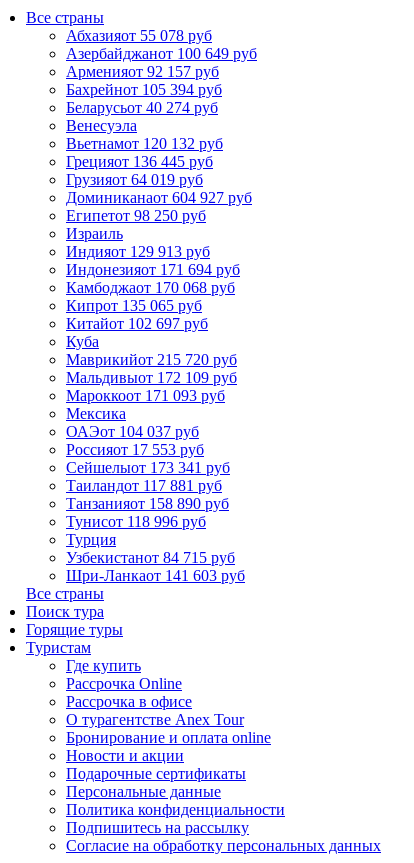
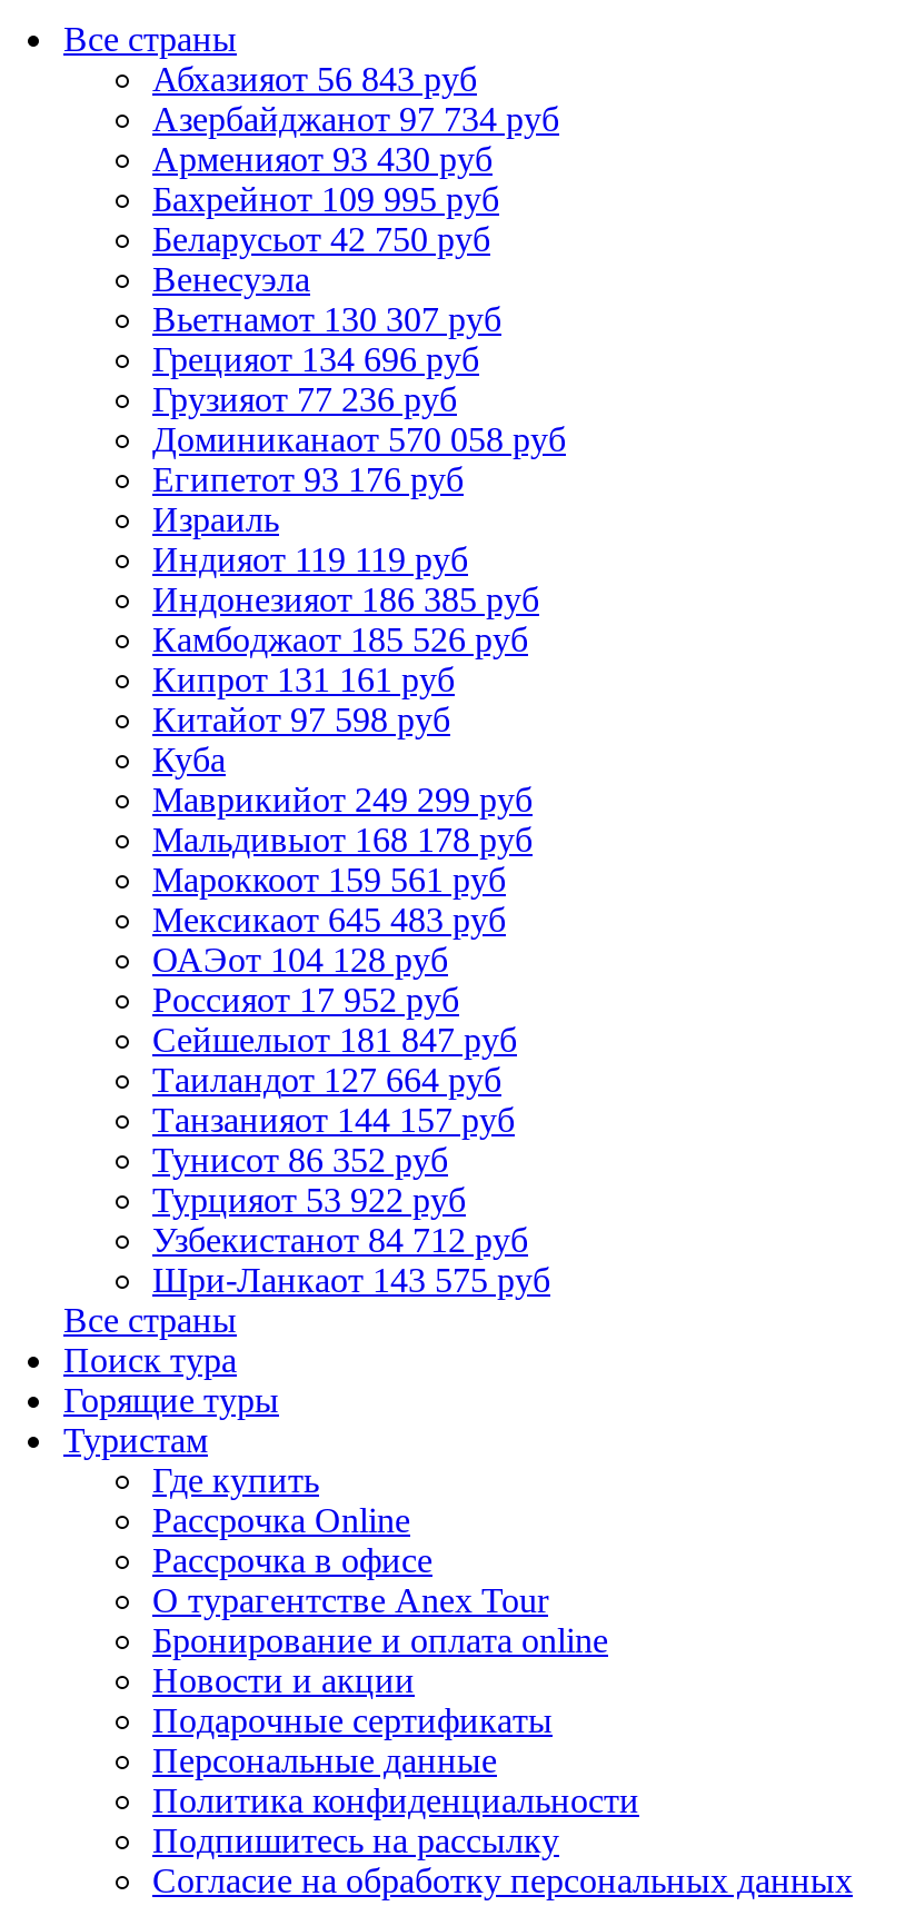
- Абхазияот 55 078 руб
+ Абхазияот 56 843 руб

- Азербайджанот 100 649 руб
+ Азербайджанот 97 734 руб

- Арменияот 92 157 руб
+ Арменияот 93 430 руб

- Бахрейнот 105 394 руб
+ Бахрейнот 109 995 руб

- Беларусьот 40 274 руб
+ Беларусьот 42 750 руб

- Вьетнамот 120 132 руб
+ Вьетнамот 130 307 руб

- Грецияот 136 445 руб
+ Грецияот 134 696 руб

- Грузияот 64 019 руб
+ Грузияот 77 236 руб

- Доминиканаот 604 927 руб
+ Доминиканаот 570 058 руб

- Египетот 98 250 руб
+ Египетот 93 176 руб

- Индияот 129 913 руб
+ Индияот 119 119 руб

- Индонезияот 171 694 руб
+ Индонезияот 186 385 руб

- Камбоджаот 170 068 руб
+ Камбоджаот 185 526 руб

- Кипрот 135 065 руб
+ Кипрот 131 161 руб

- Китайот 102 697 руб
+ Китайот 97 598 руб

- Маврикийот 215 720 руб
- Мальдивыот 172 109 руб
- Мароккоот 171 093 руб
- Мексика
- ОАЭот 104 037 руб
- Россияот 17 553 руб
- Сейшелыот 173 341 руб
- Таиландот 117 881 руб
- Танзанияот 158 890 руб
- Тунисот 118 996 руб
- Турция
- Узбекистанот 84 715 руб
- Шри-Ланкаот 141 603 руб
+ Маврикийот 249 299 руб
+ Мальдивыот 168 178 руб
+ Мароккоот 159 561 руб
+ Мексикаот 645 483 руб
+ ОАЭот 104 128 руб
+ Россияот 17 952 руб
+ Сейшелыот 181 847 руб
+ Таиландот 127 664 руб
+ Танзанияот 144 157 руб
+ Тунисот 86 352 руб
+ Турцияот 53 922 руб
+ Узбекистанот 84 712 руб
+ Шри-Ланкаот 143 575 руб
